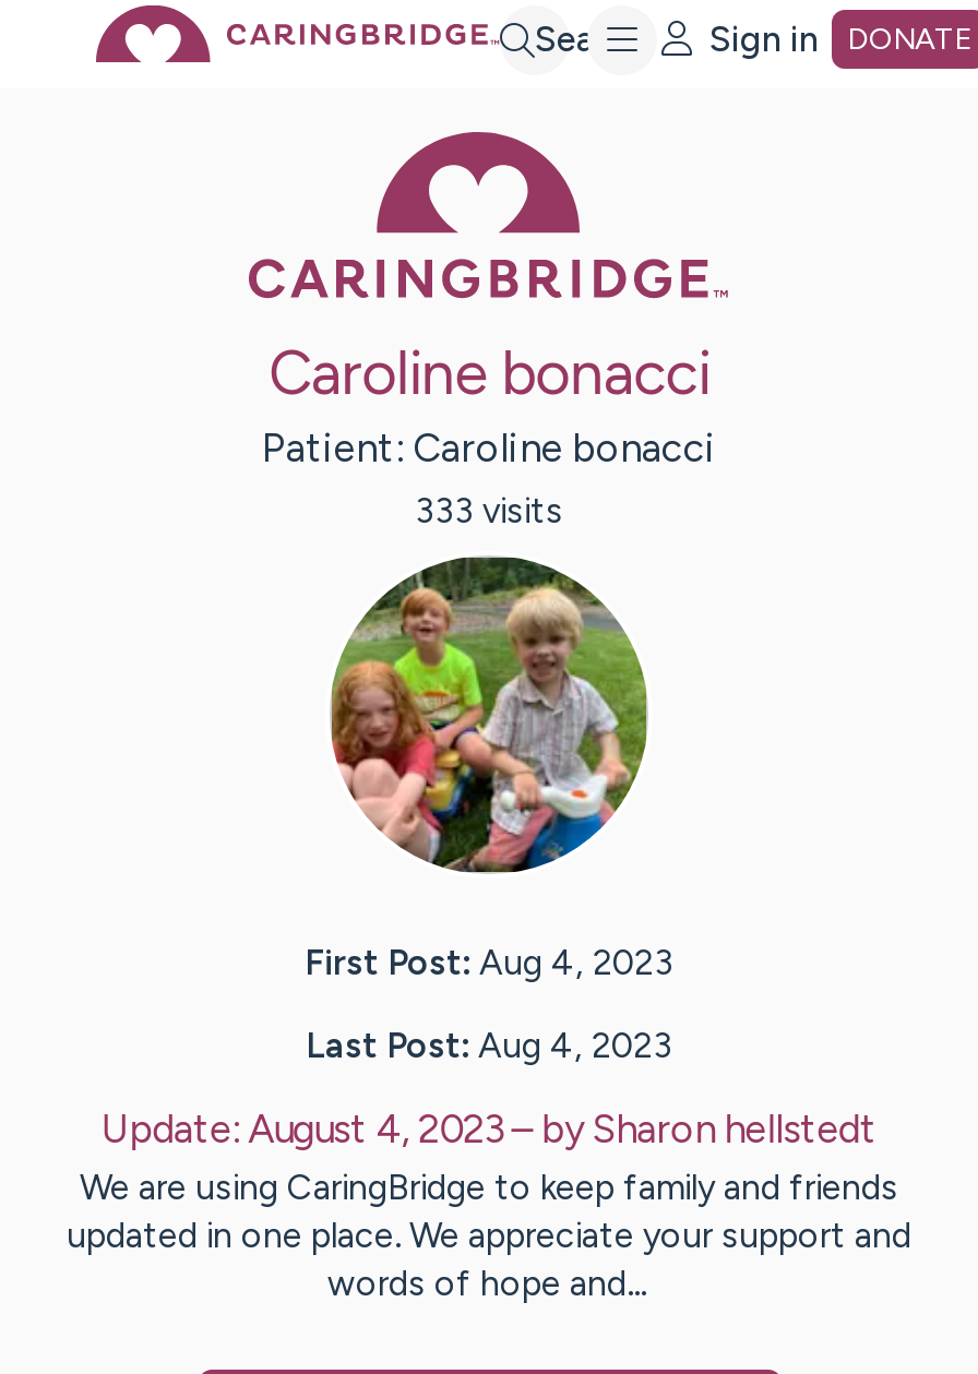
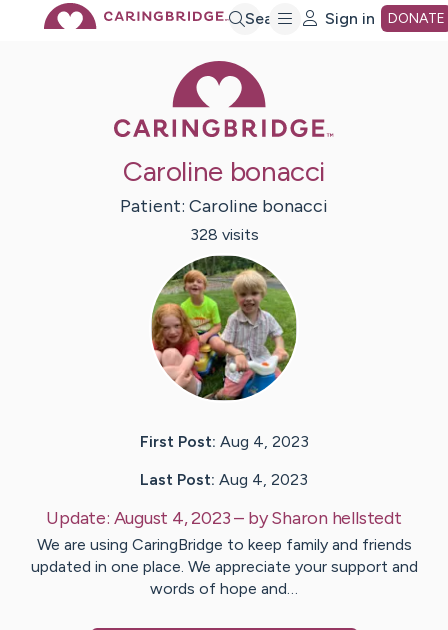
- 333 visits
+ 328 visits
